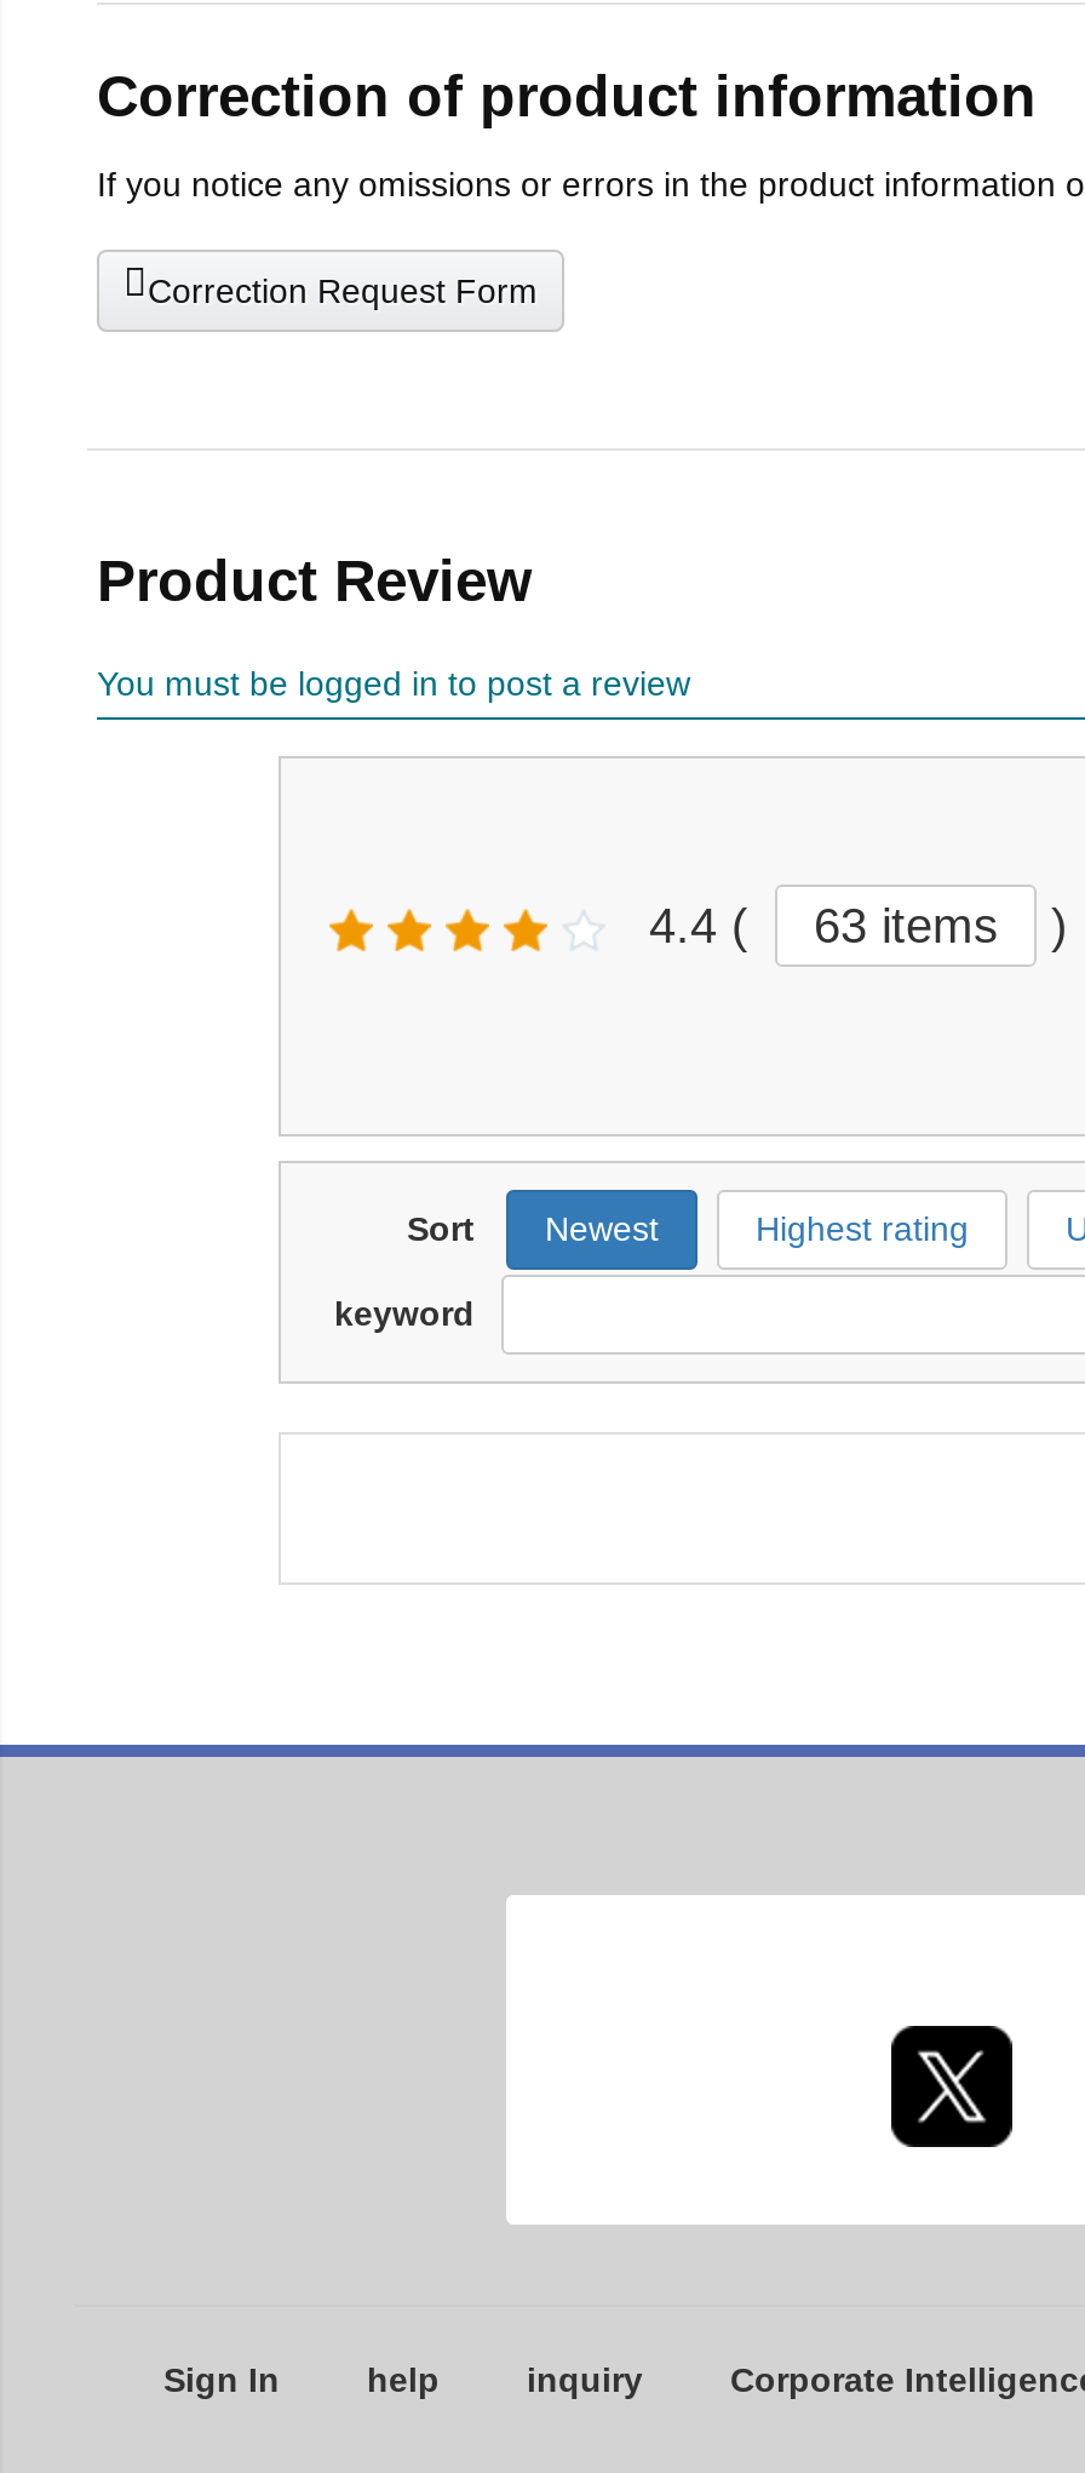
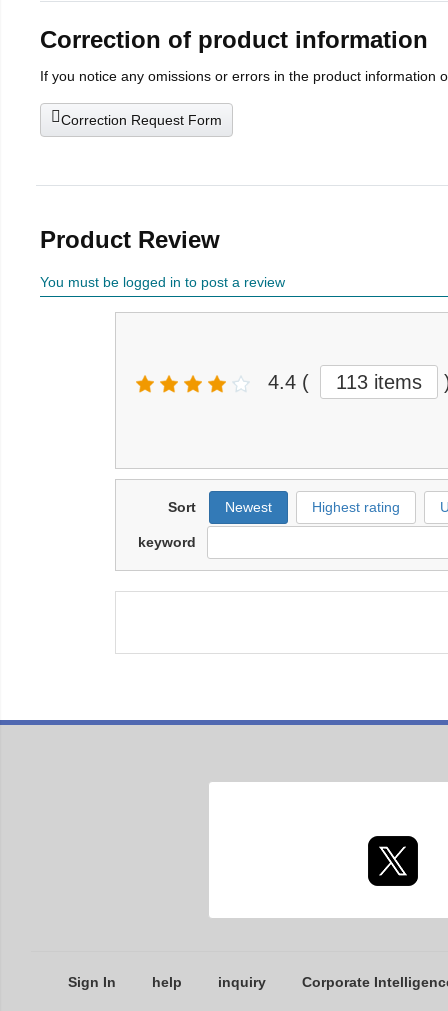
- 63 items
+ 113 items
